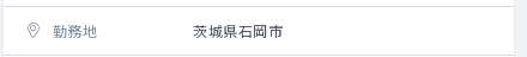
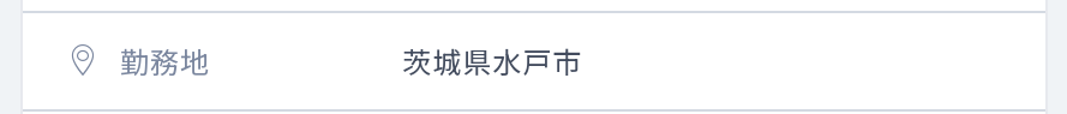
- 茨城県石岡市
+ 茨城県水戸市
